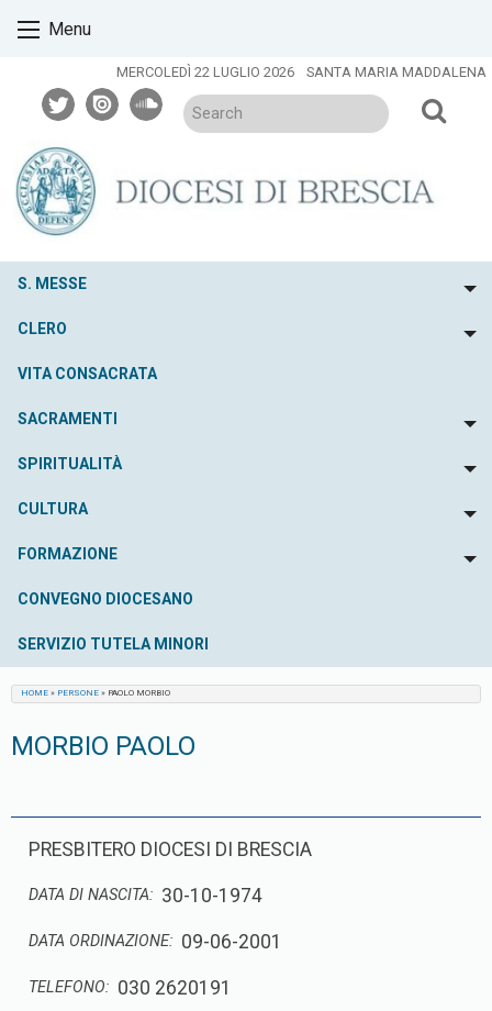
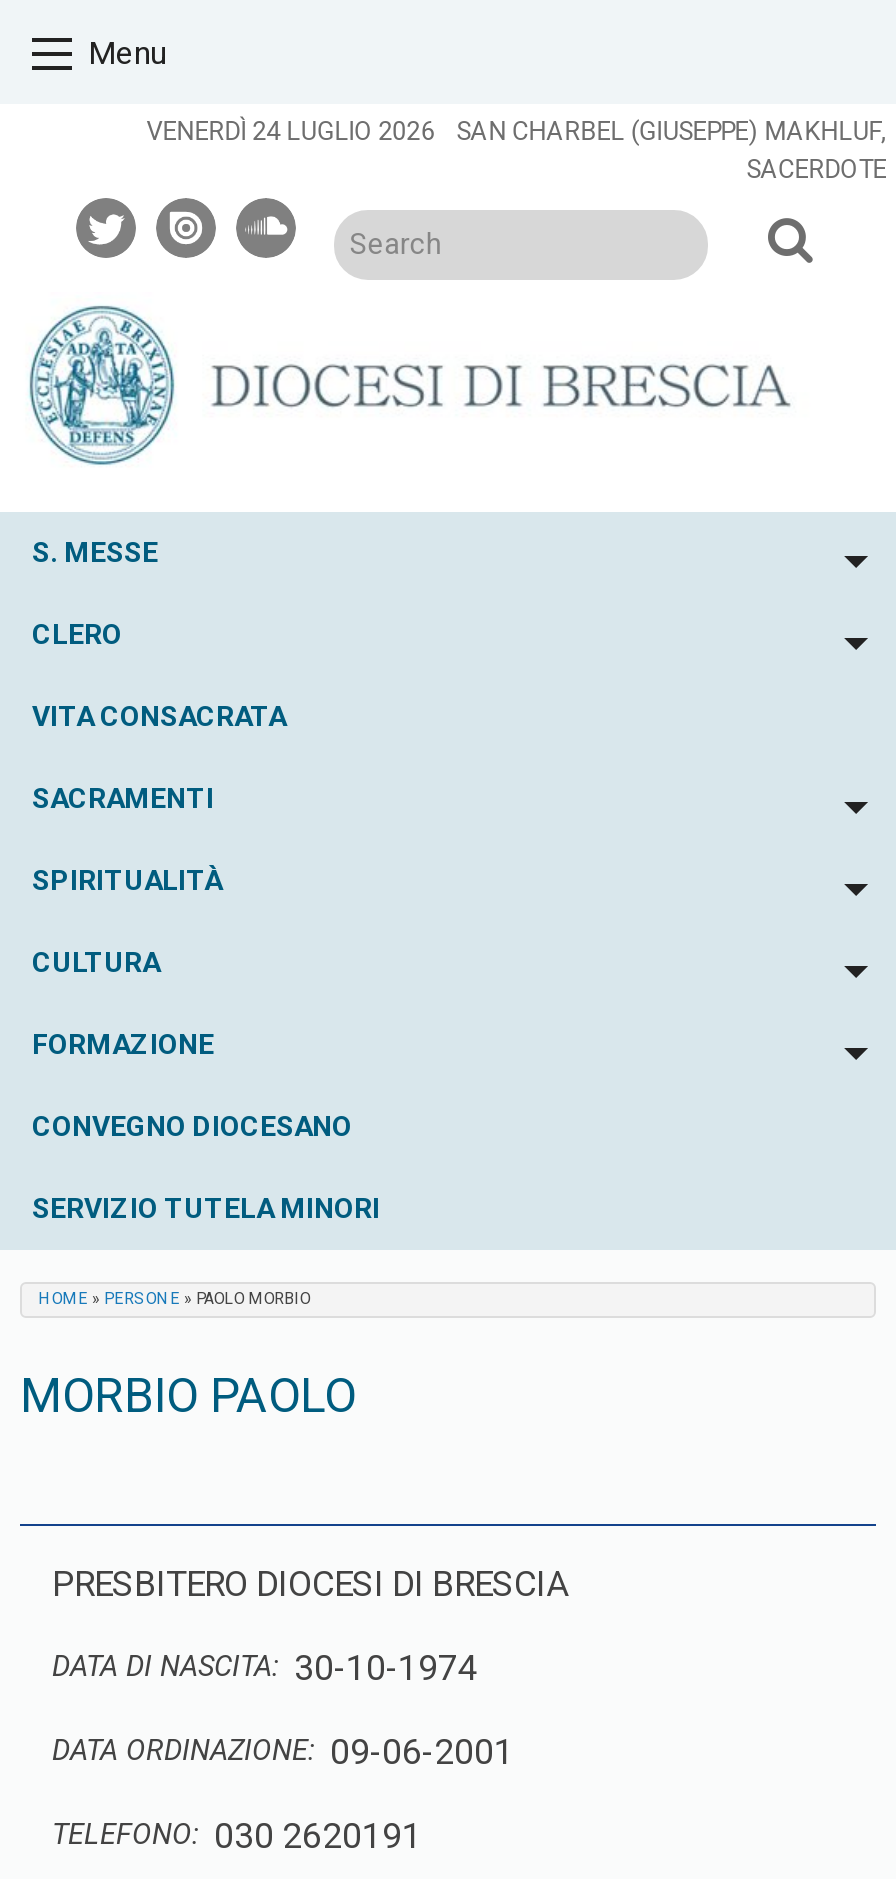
- MERCOLEDÌ 22 LUGLIO 2026 SANTA MARIA MADDALENA
+ VENERDÌ 24 LUGLIO 2026 SAN CHARBEL (GIUSEPPE) MAKHLUF,
+ SACERDOTE
